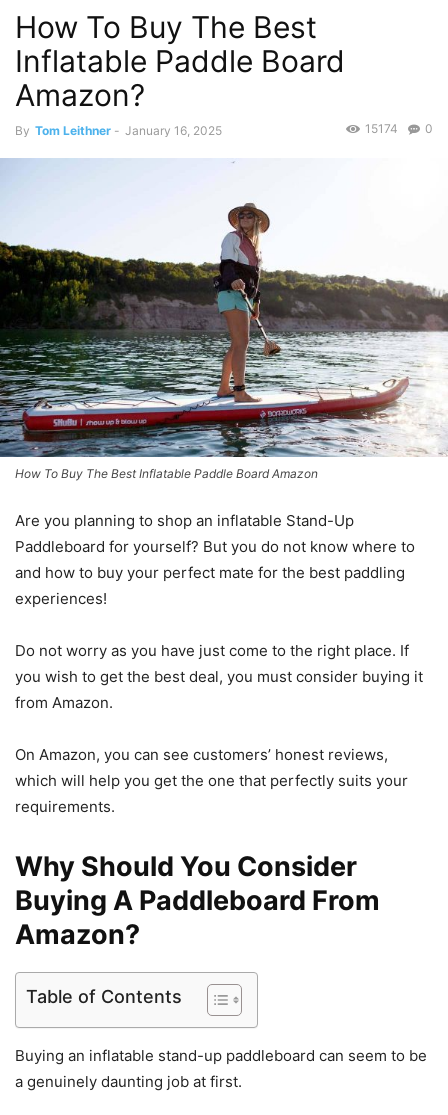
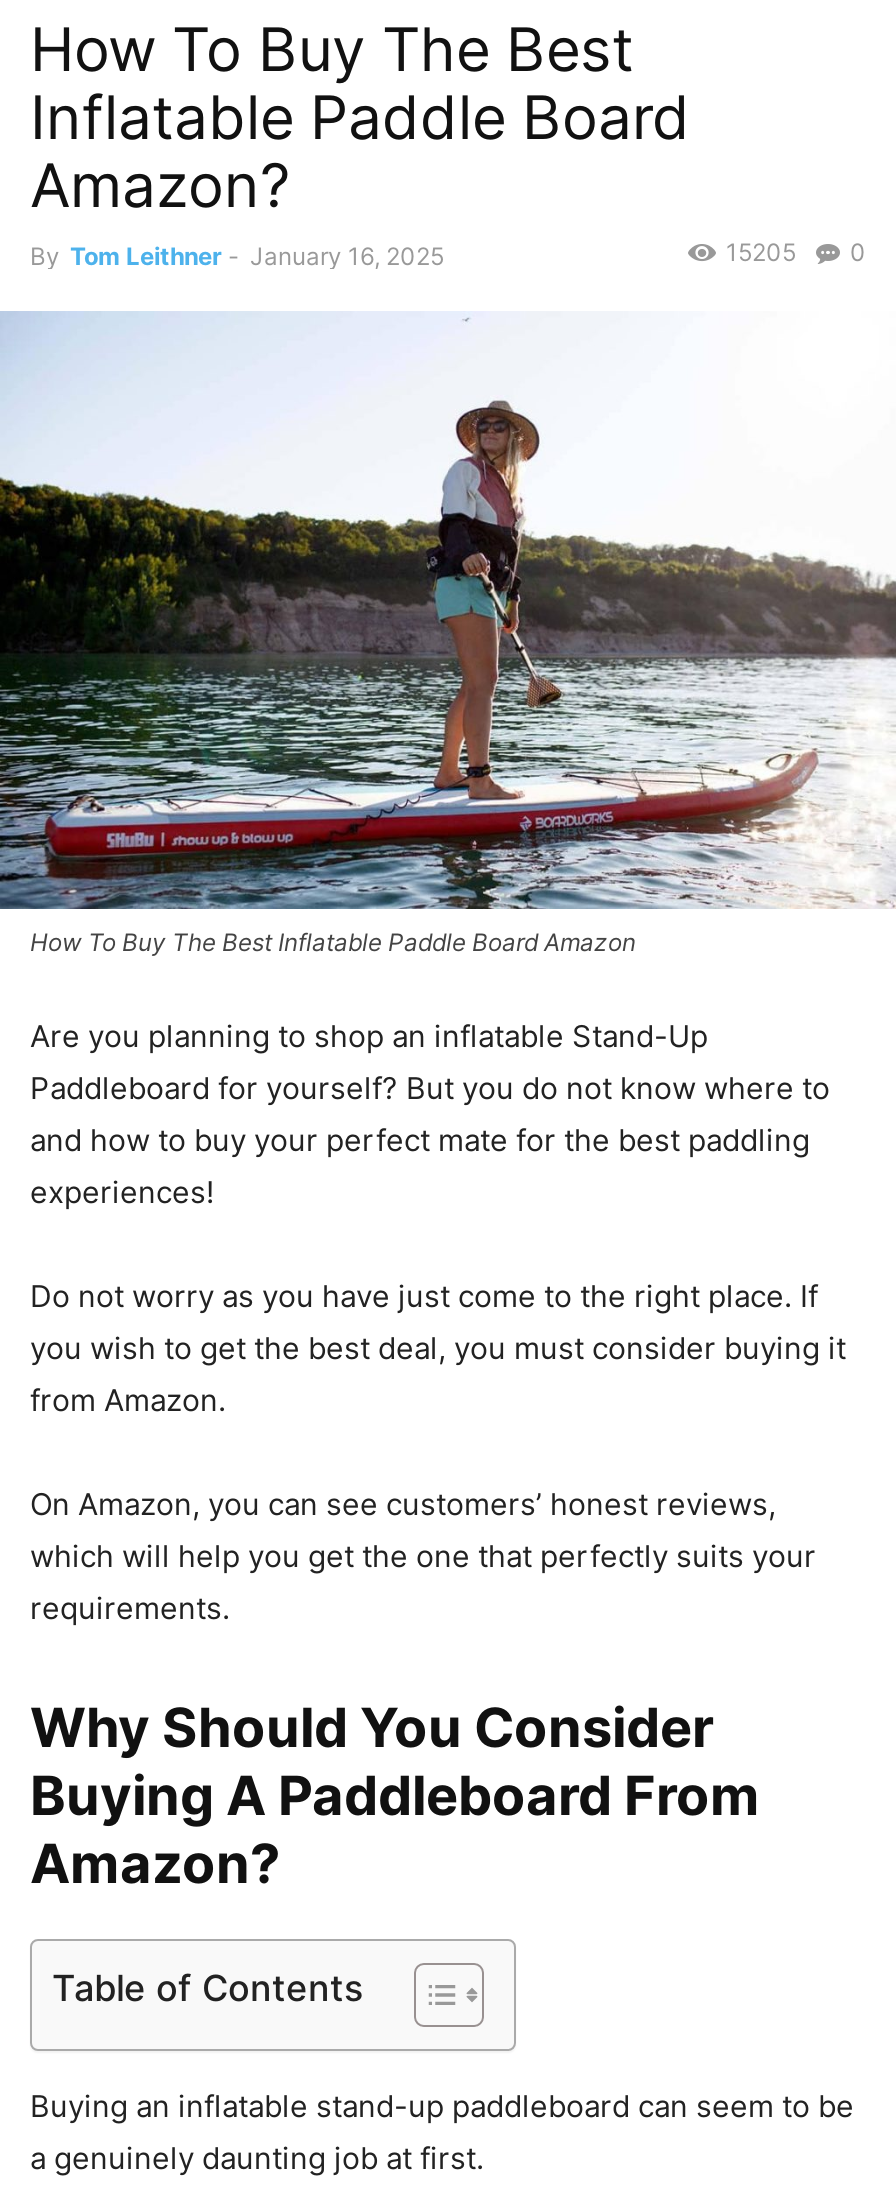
- 15174 0
+ 15205 0
